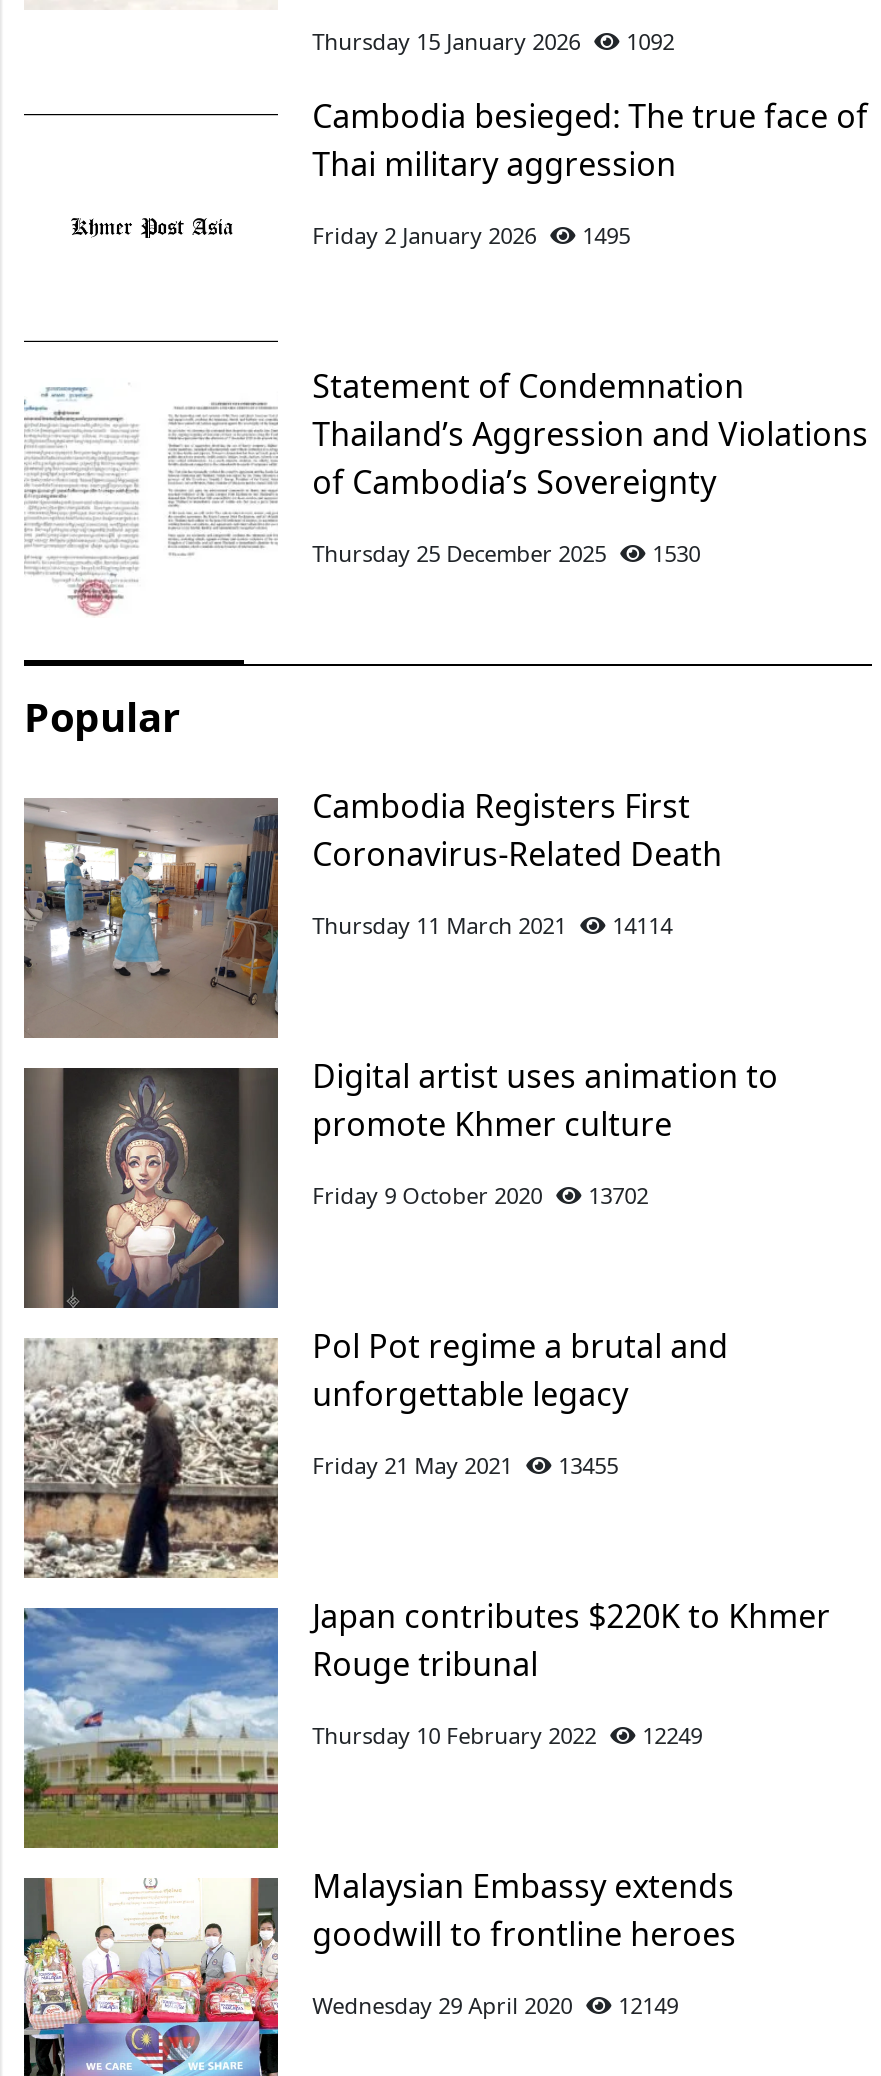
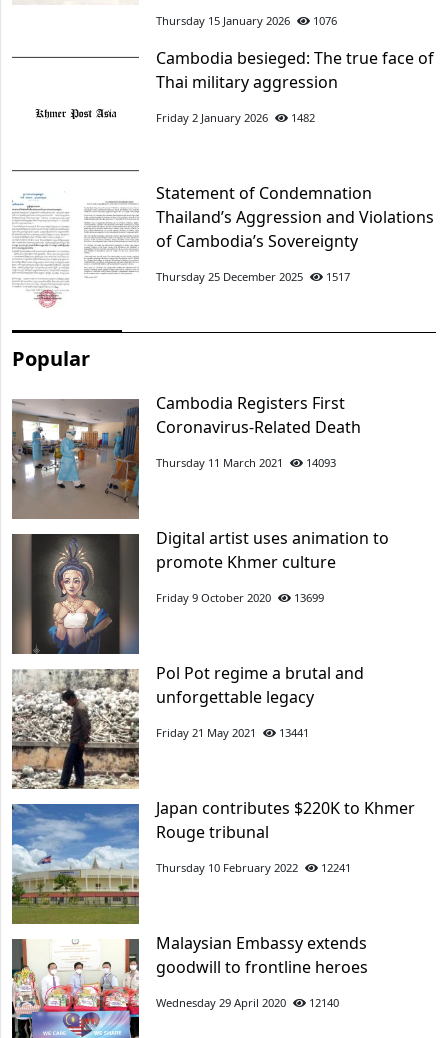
- Thursday 15 January 2026 1092
+ Thursday 15 January 2026 1076

- Friday 2 January 2026 1495
+ Friday 2 January 2026 1482

- Thursday 25 December 2025 1530
+ Thursday 25 December 2025 1517

- Thursday 11 March 2021 14114
+ Thursday 11 March 2021 14093

- Friday 9 October 2020 13702
+ Friday 9 October 2020 13699

- Friday 21 May 2021 13455
+ Friday 21 May 2021 13441

- Thursday 10 February 2022 12249
+ Thursday 10 February 2022 12241

- Wednesday 29 April 2020 12149
+ Wednesday 29 April 2020 12140
